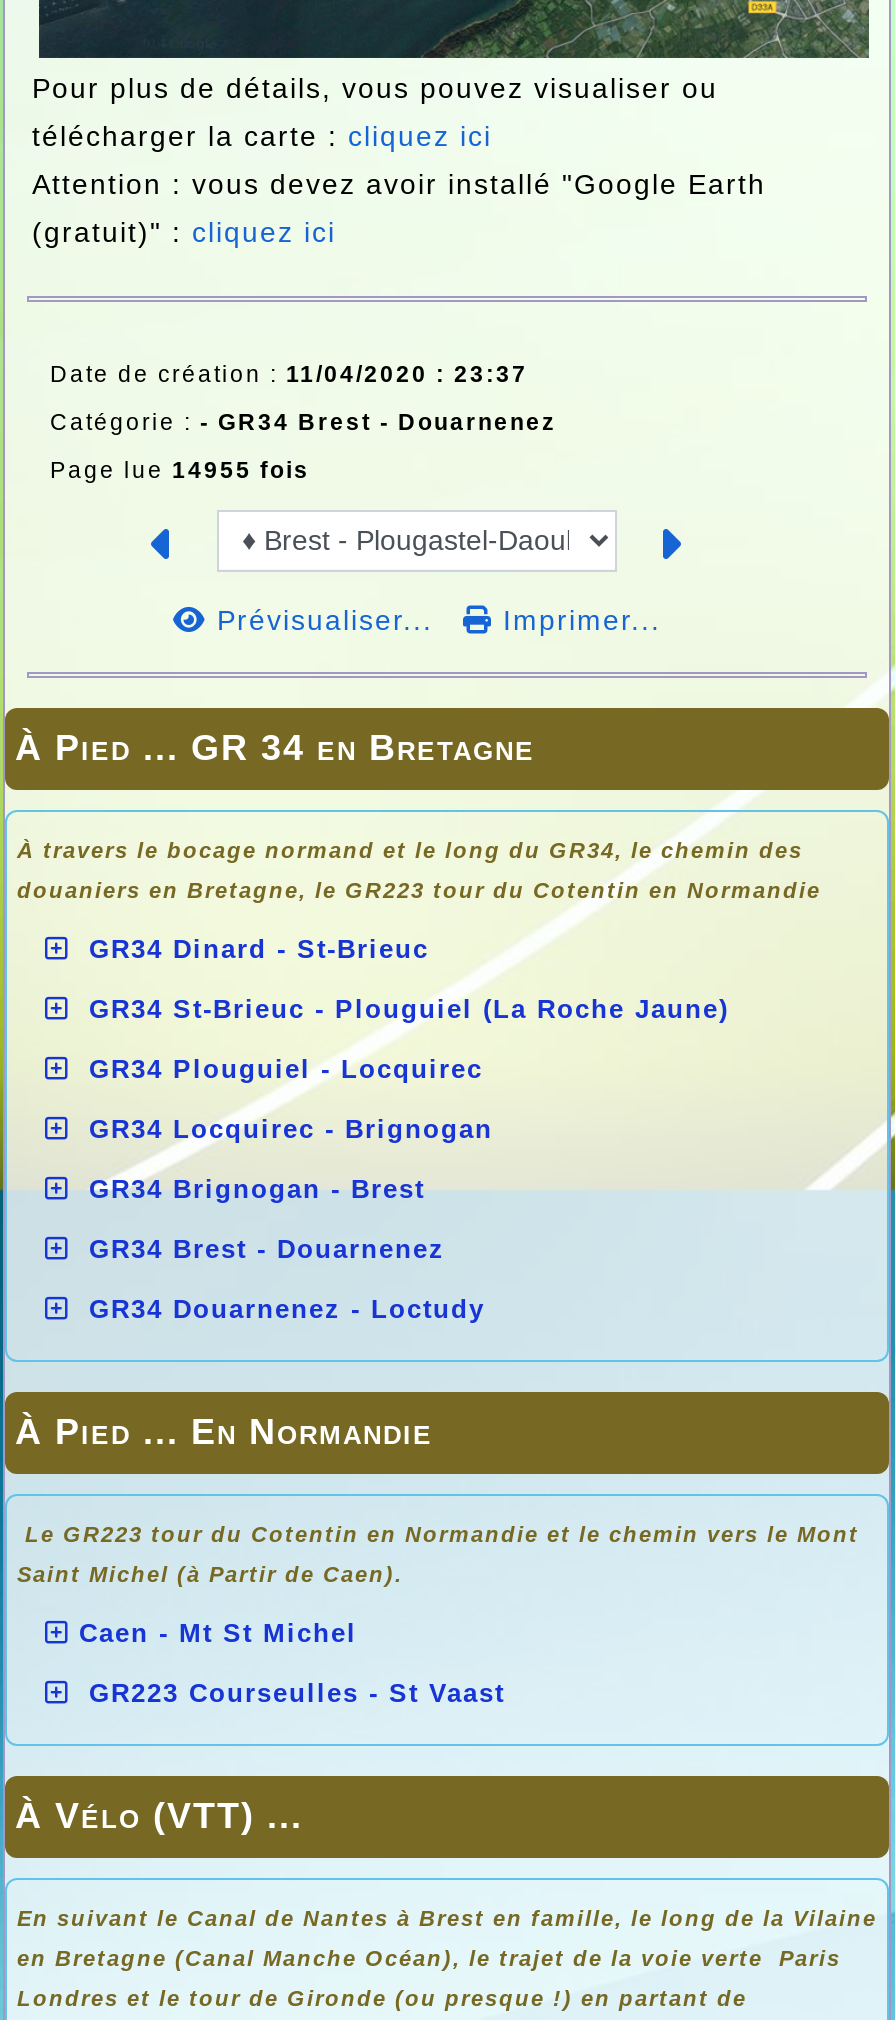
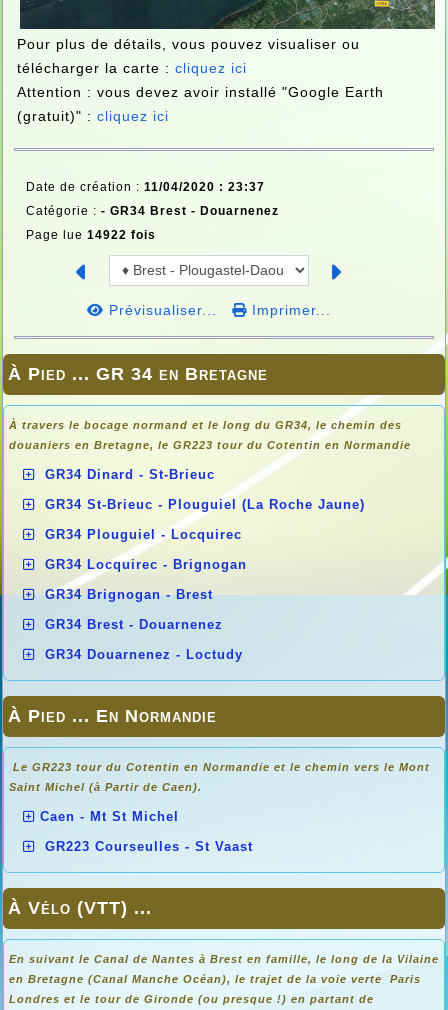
- Page lue 14955 fois
+ Page lue 14922 fois
